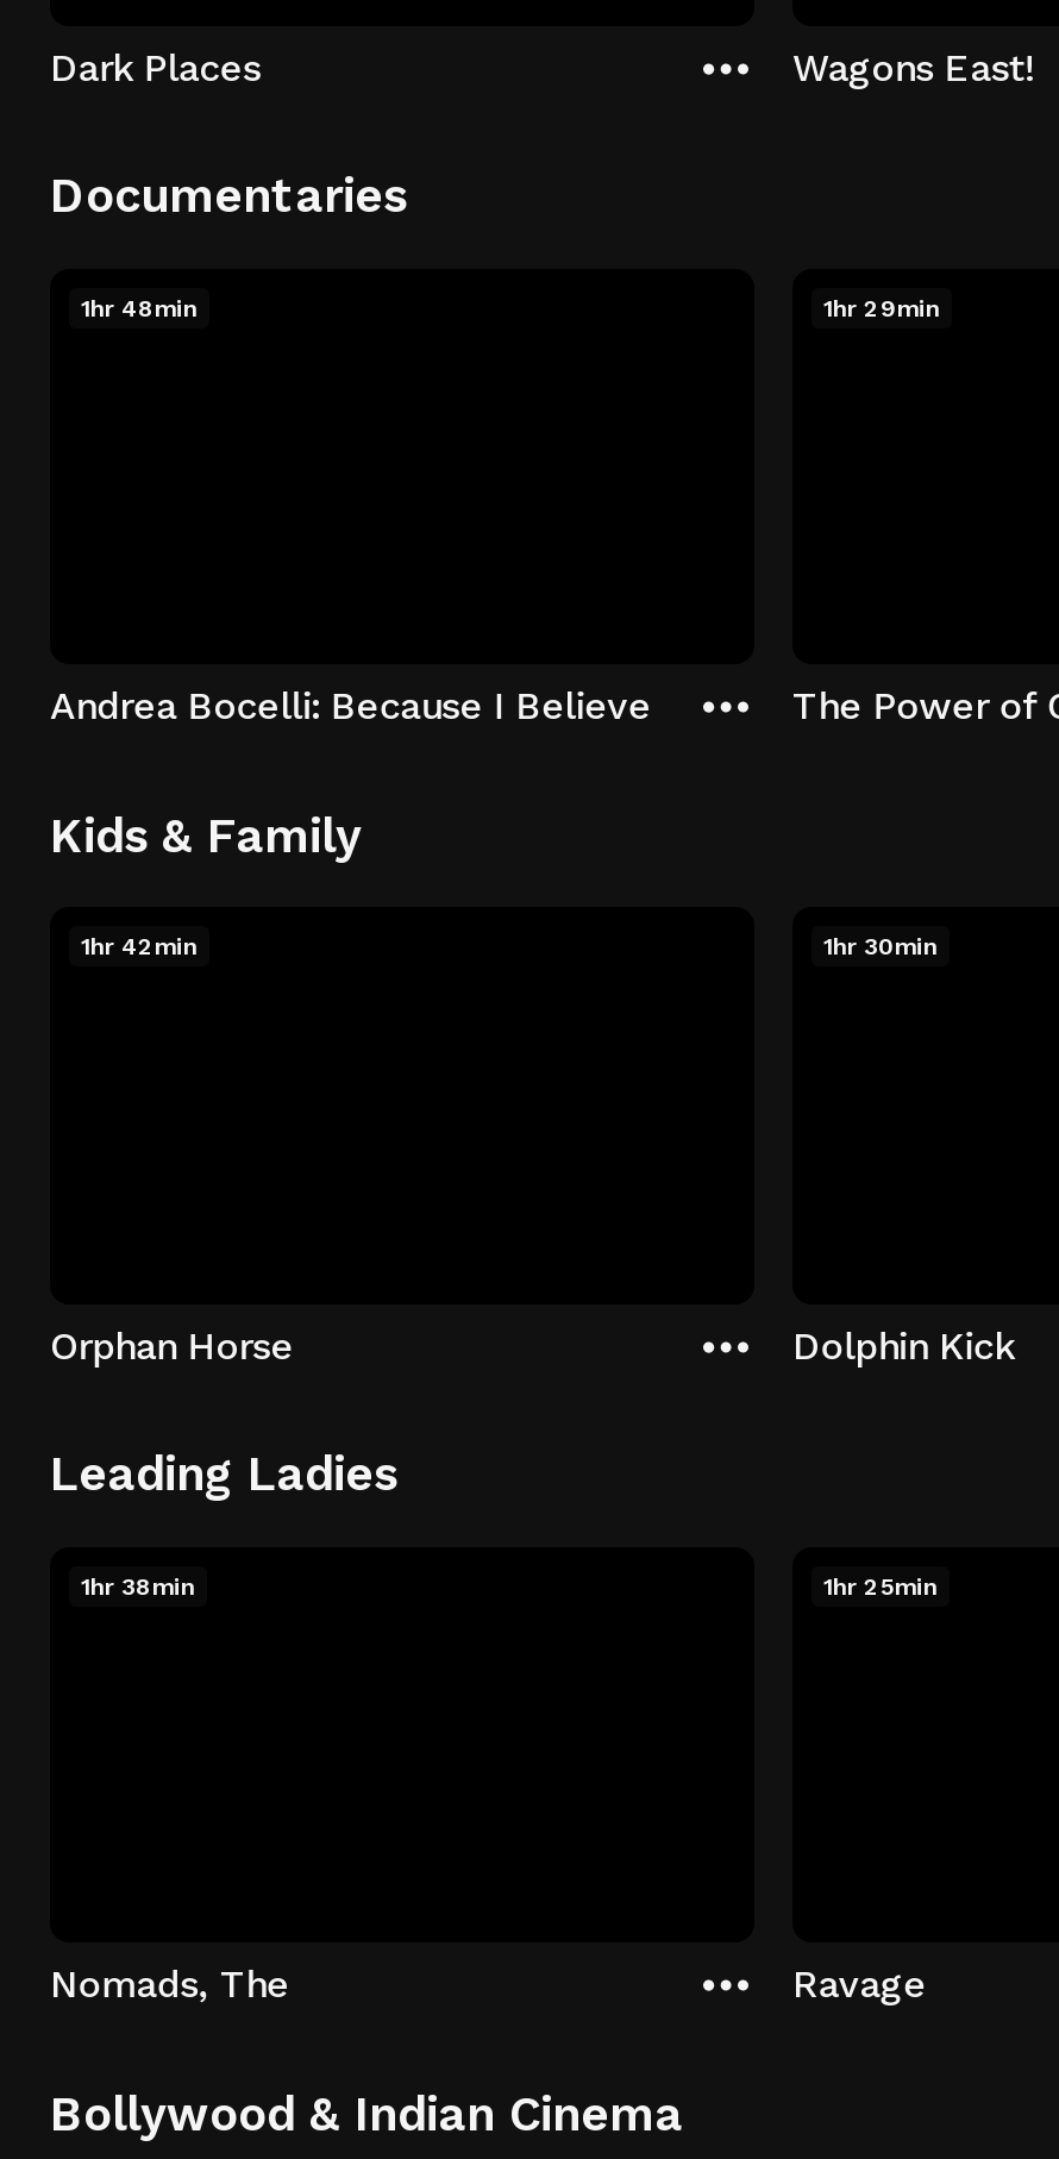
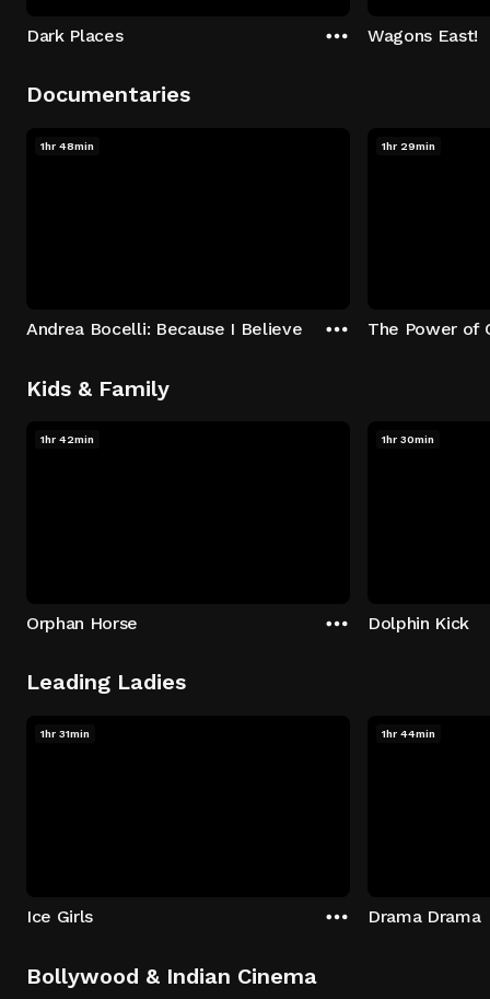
- 1hr 38min
+ 1hr 31min

- 1hr 25min
+ 1hr 44min

- Nomads, The
+ Ice Girls

- Ravage
+ Drama Drama
